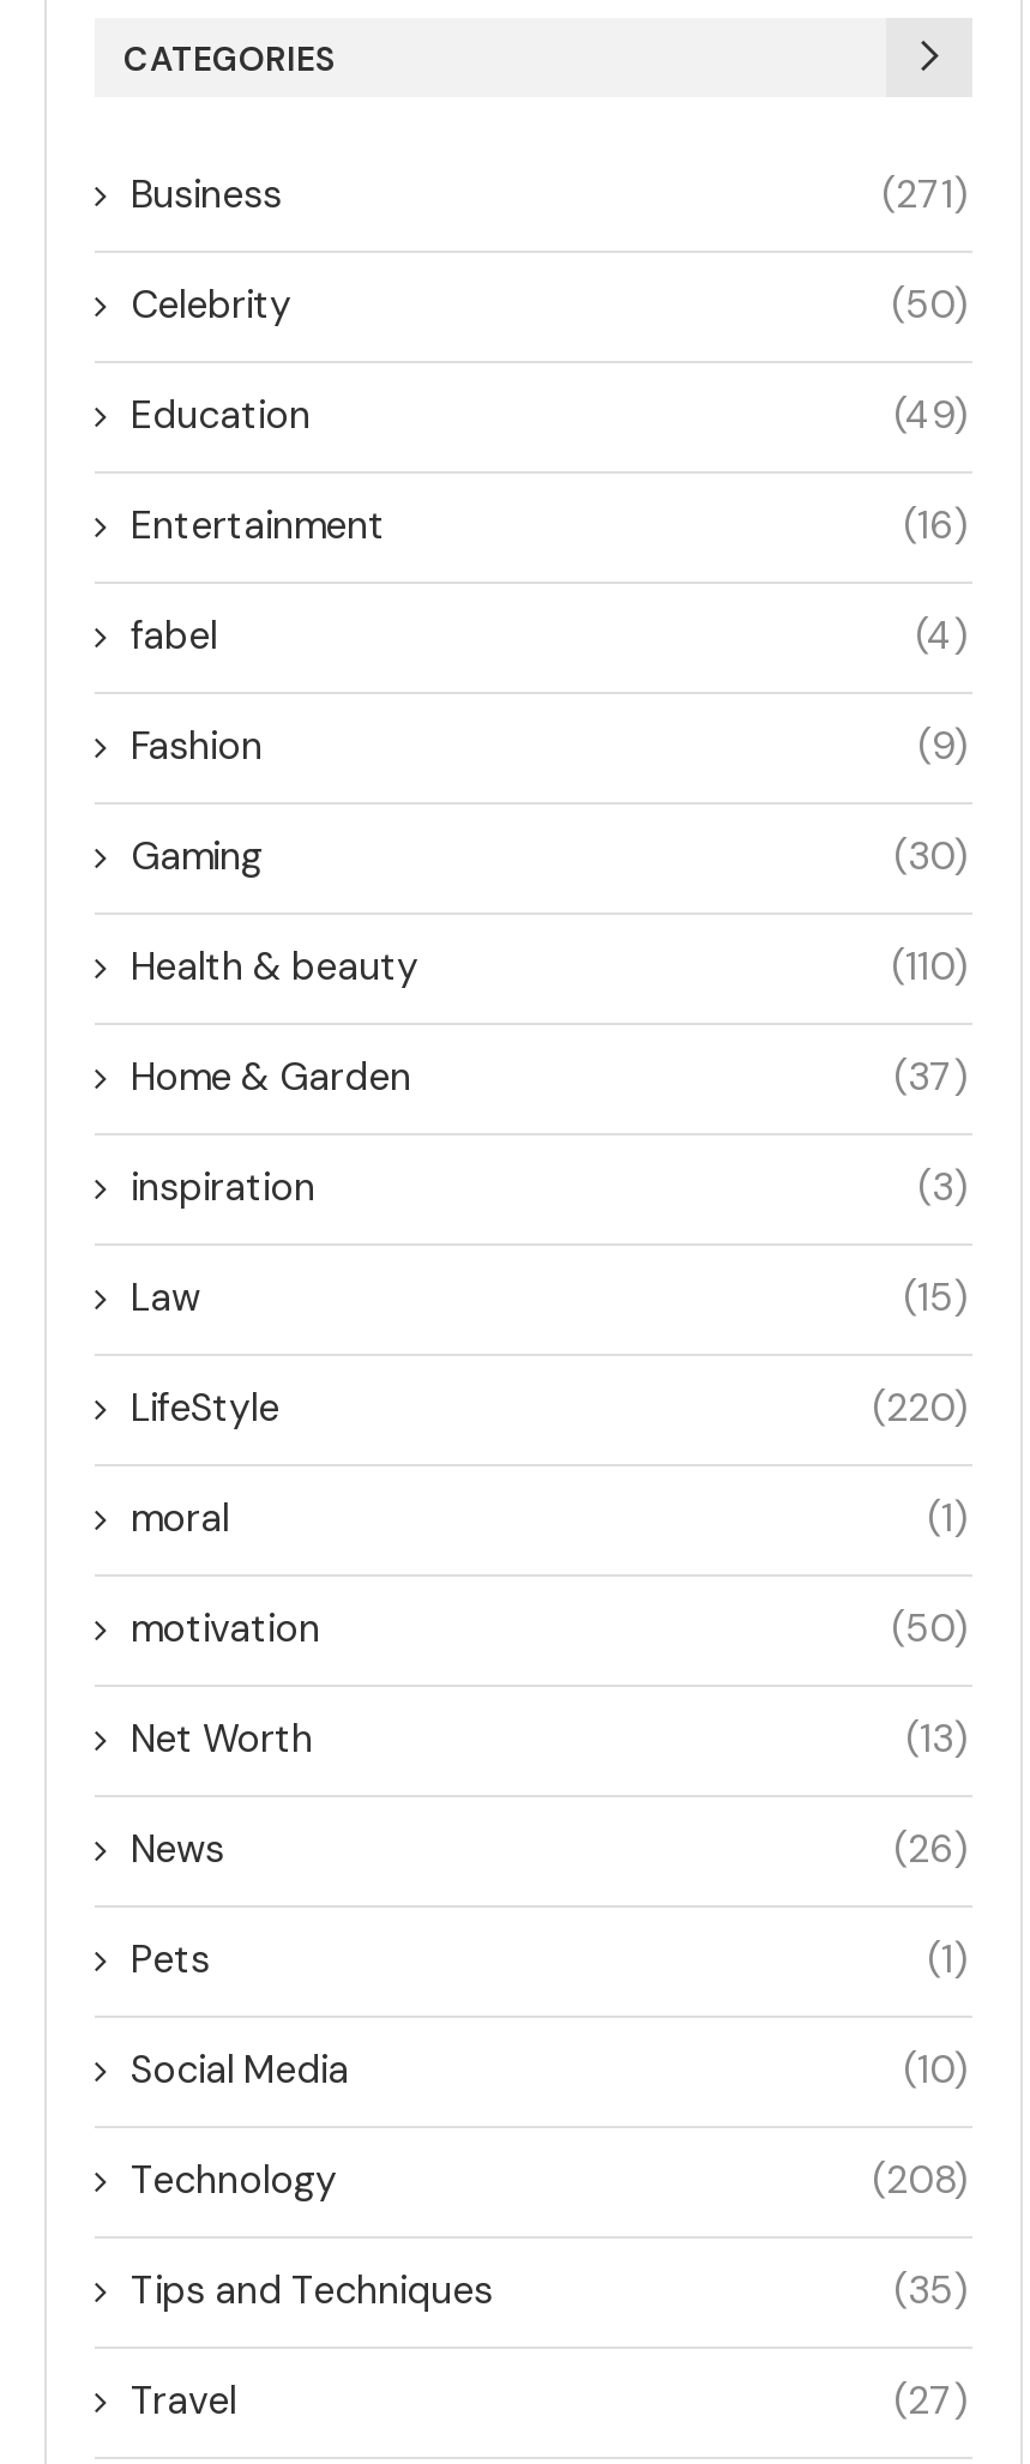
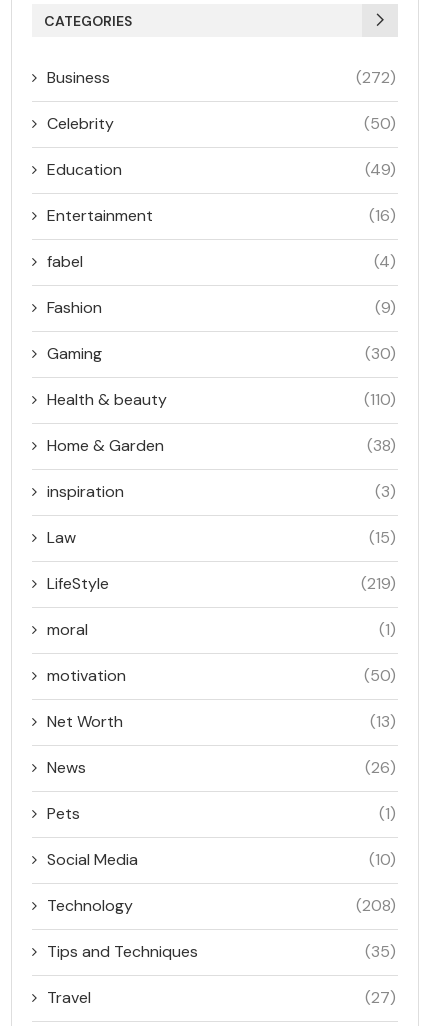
- (271)
+ (272)

- (37)
+ (38)

- (220)
+ (219)
